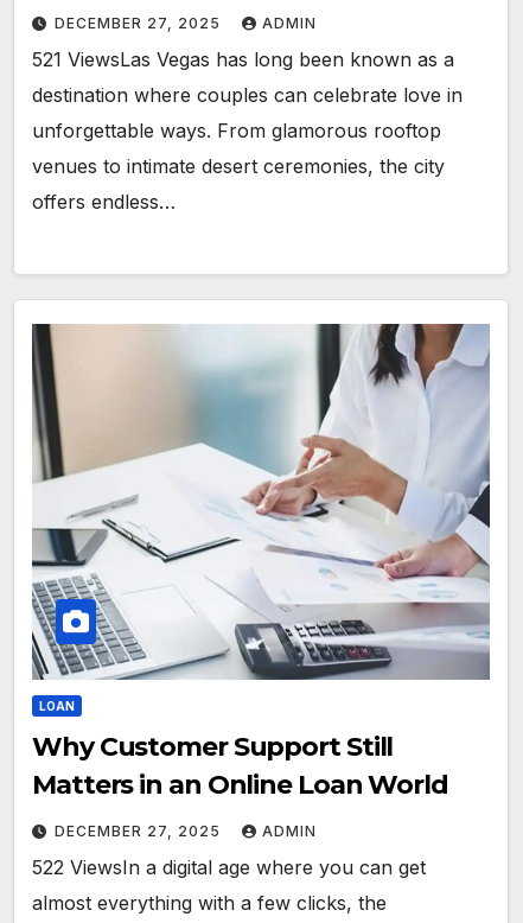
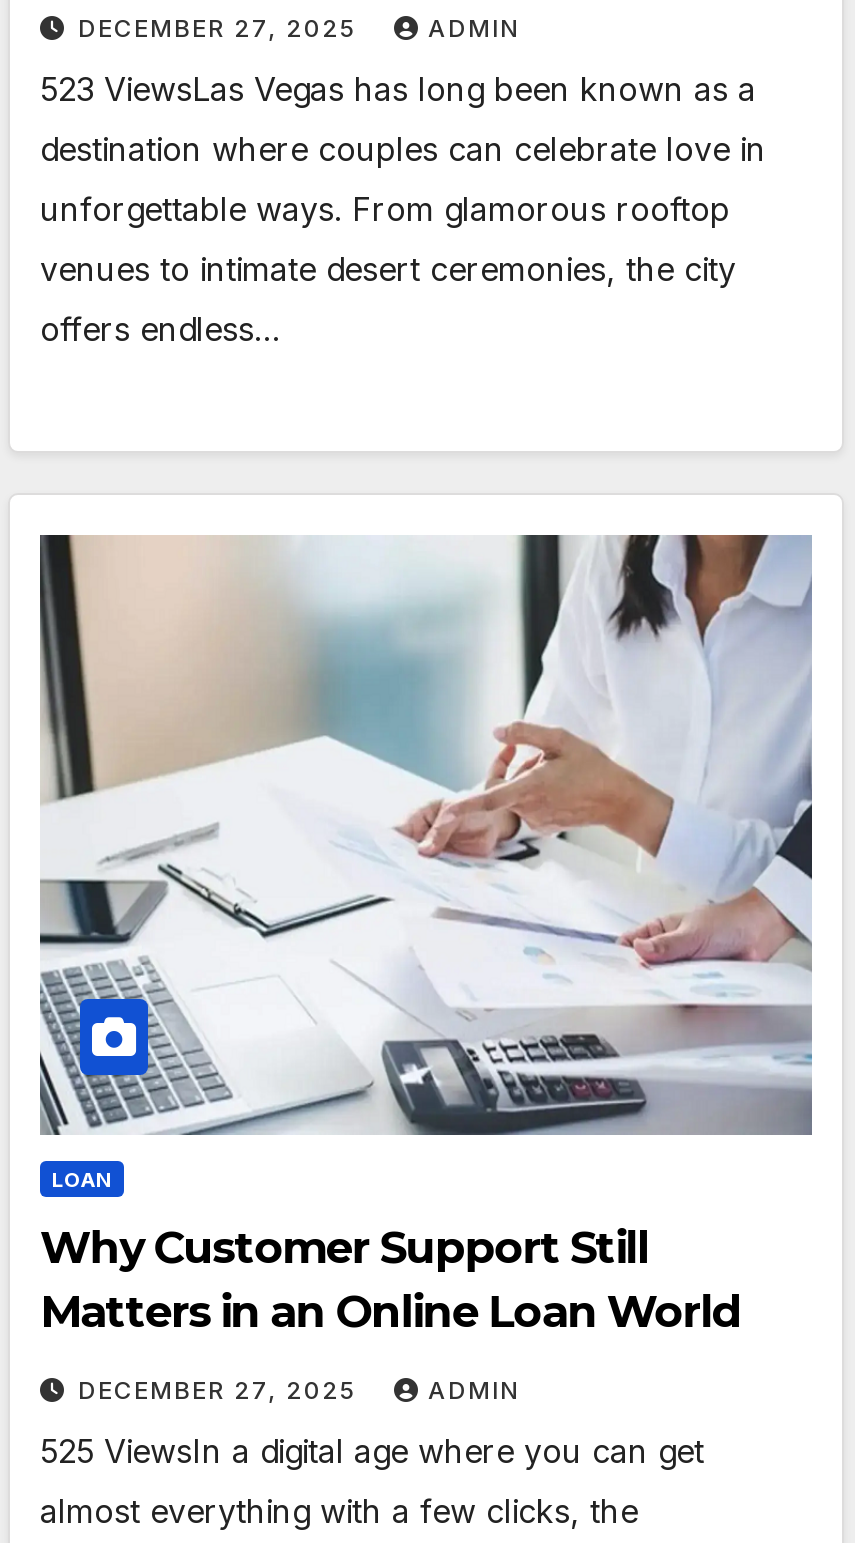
- 521 ViewsLas Vegas has long been known as a
+ 523 ViewsLas Vegas has long been known as a

- 522 ViewsIn a digital age where you can get
+ 525 ViewsIn a digital age where you can get
